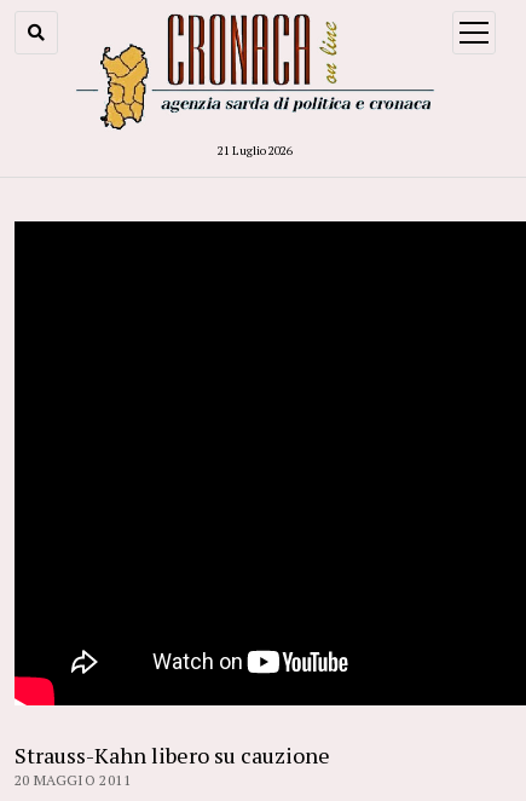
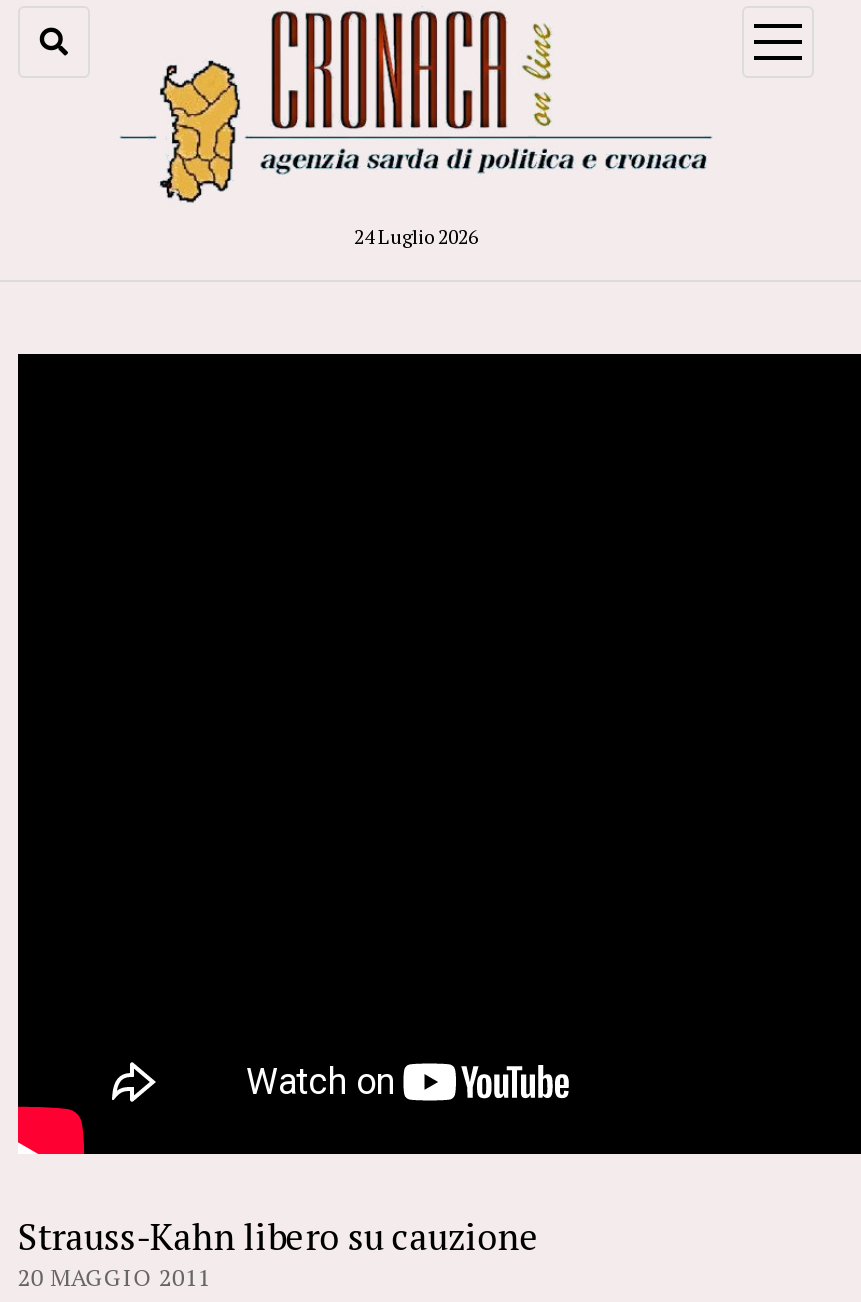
- 21 Luglio 2026
+ 24 Luglio 2026
